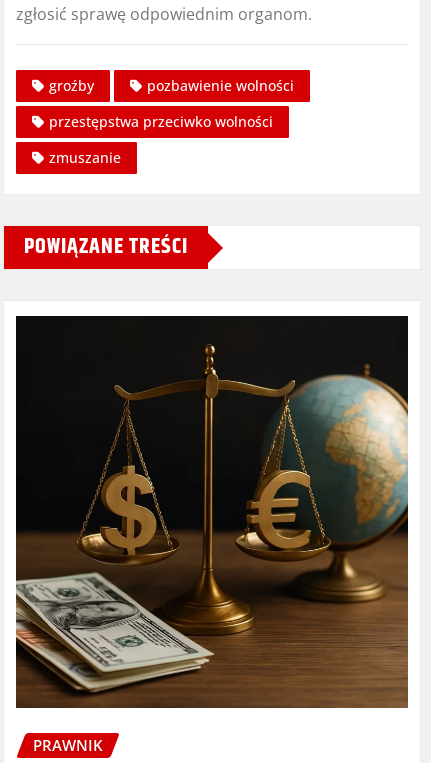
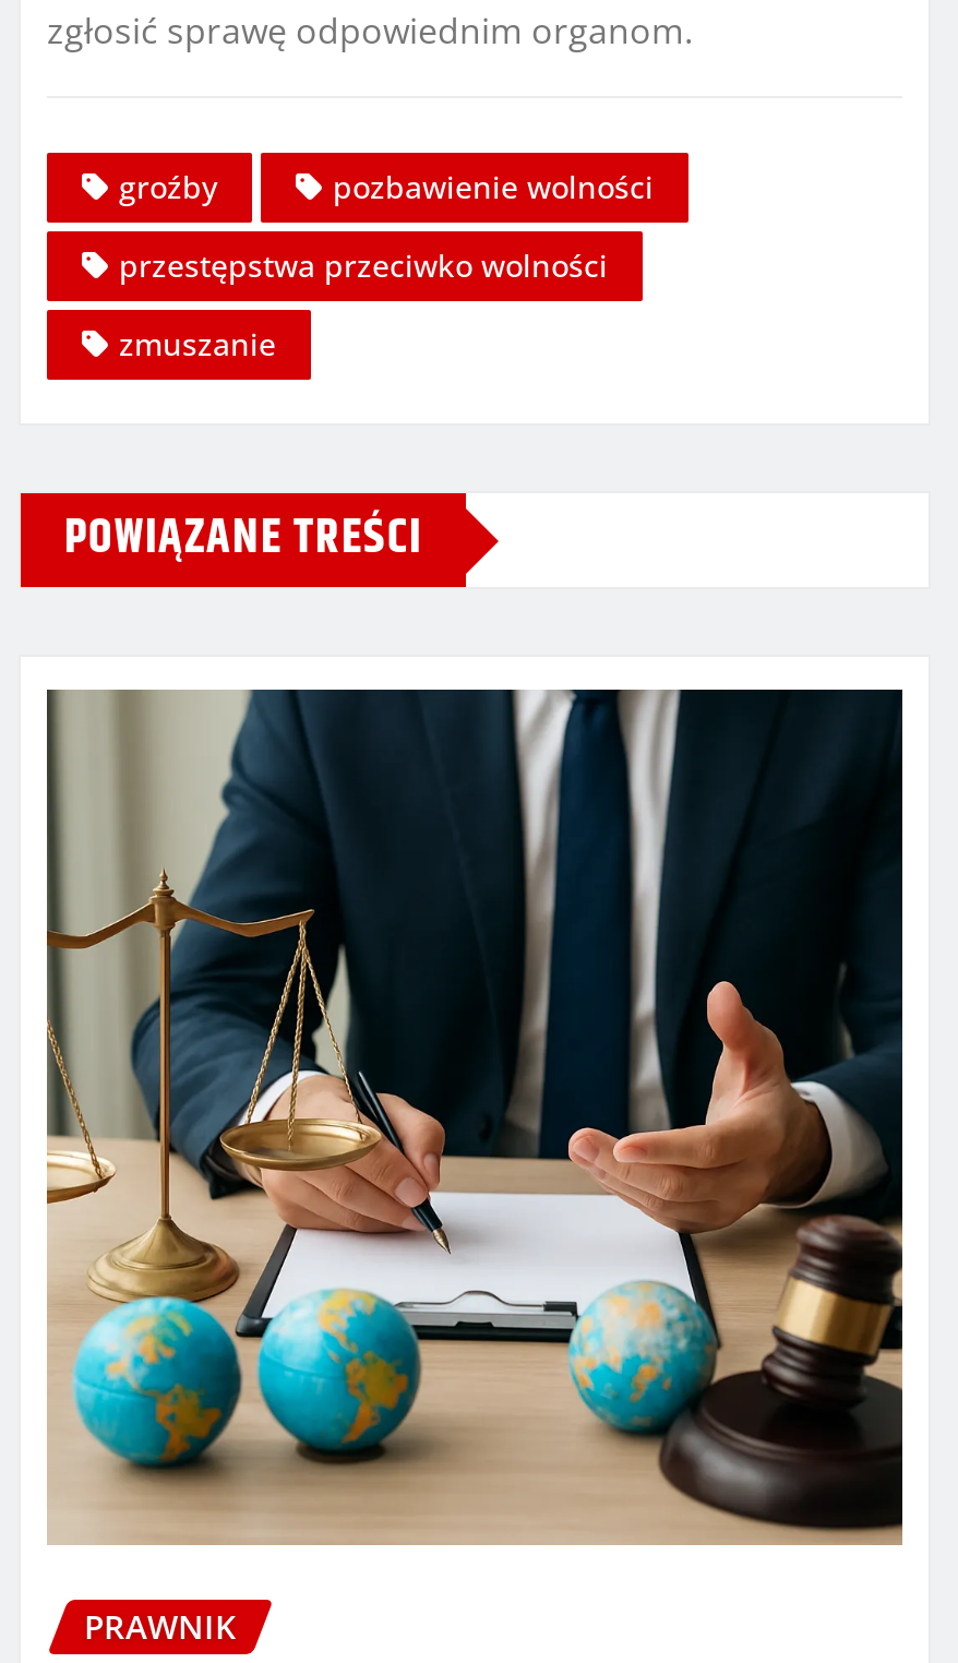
- [image]
+ [image]
